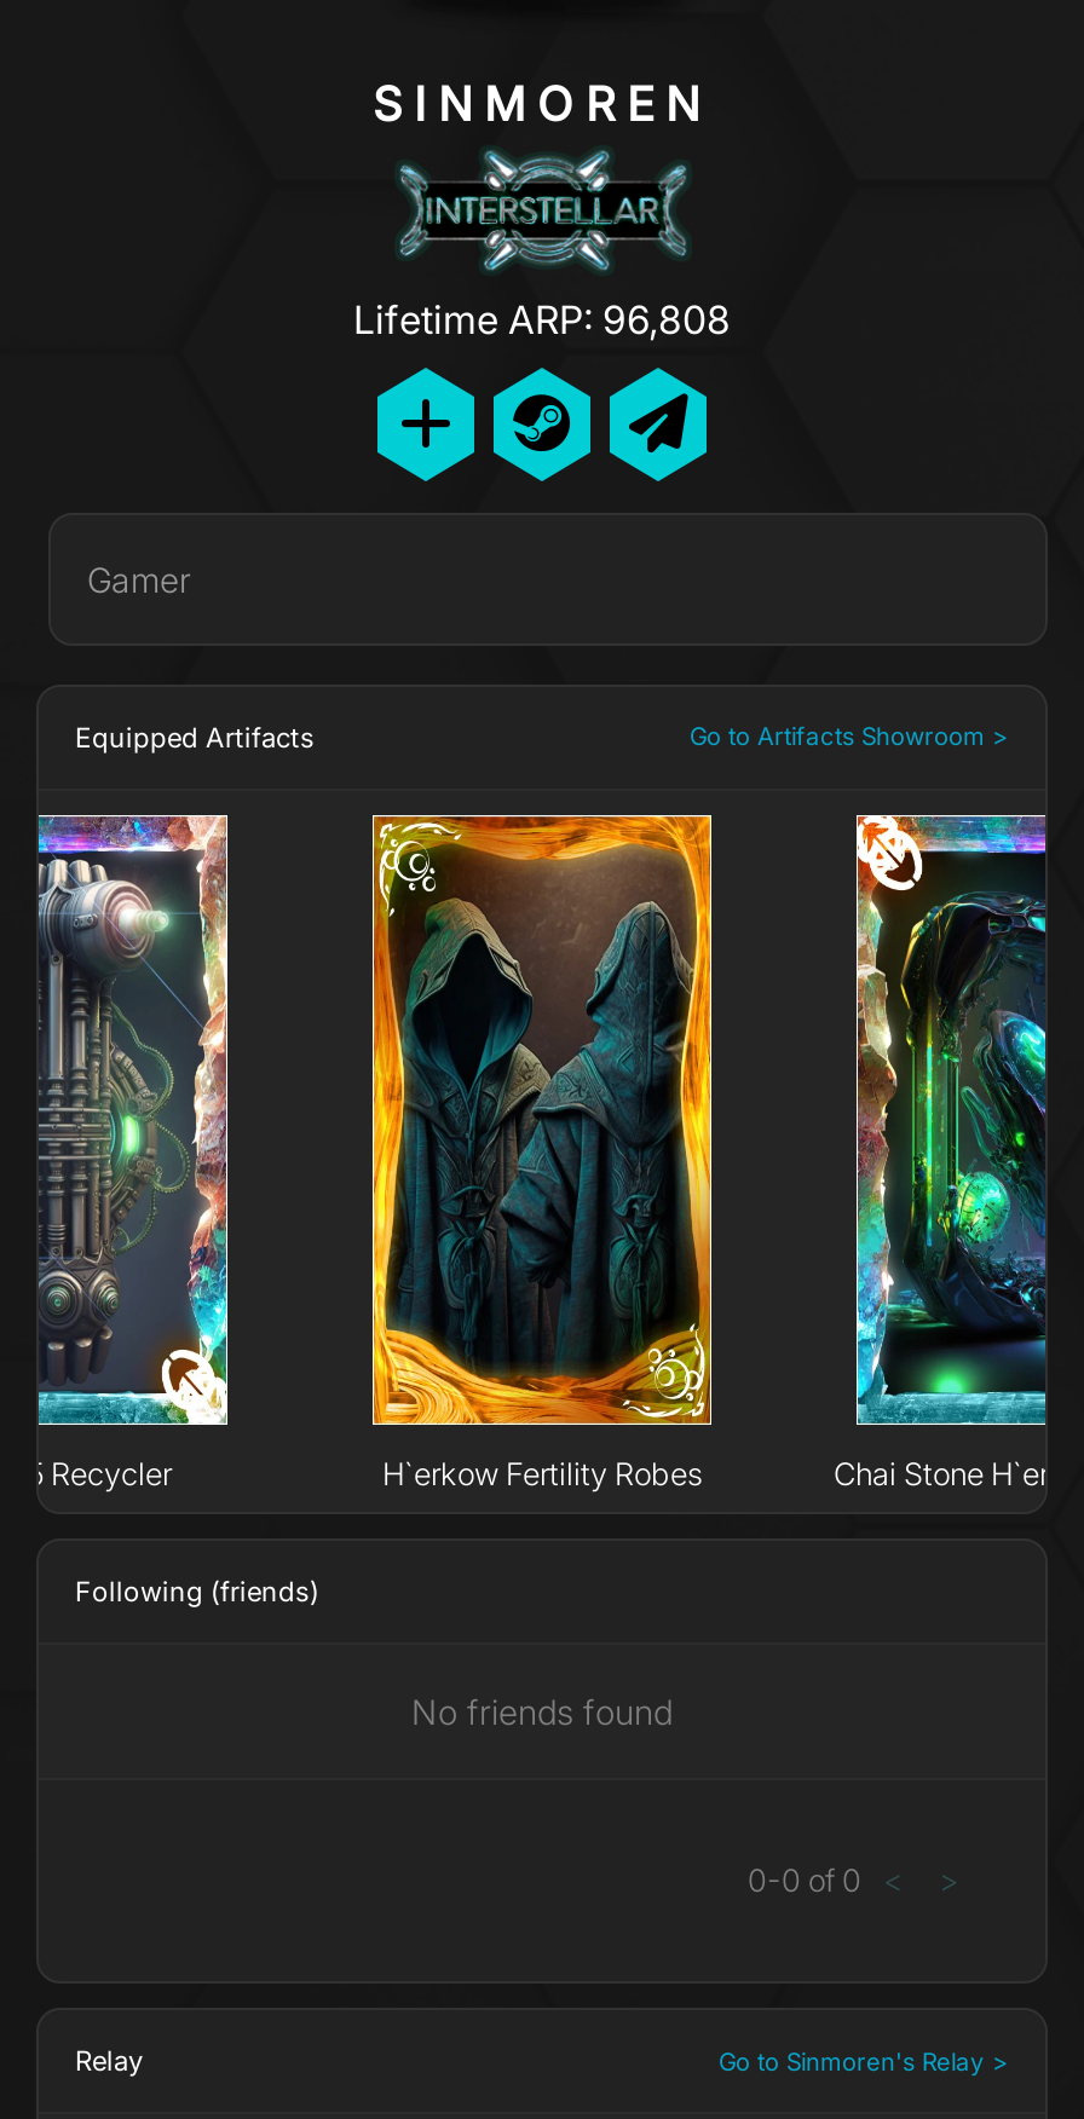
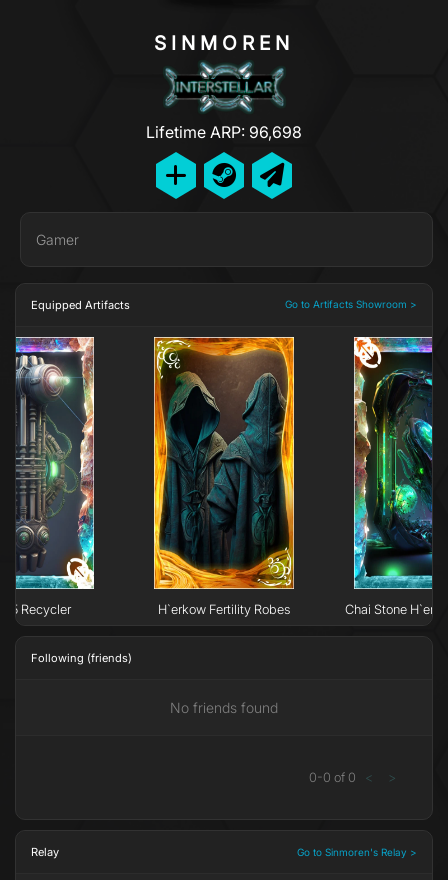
- Lifetime ARP: 96,808
+ Lifetime ARP: 96,698
